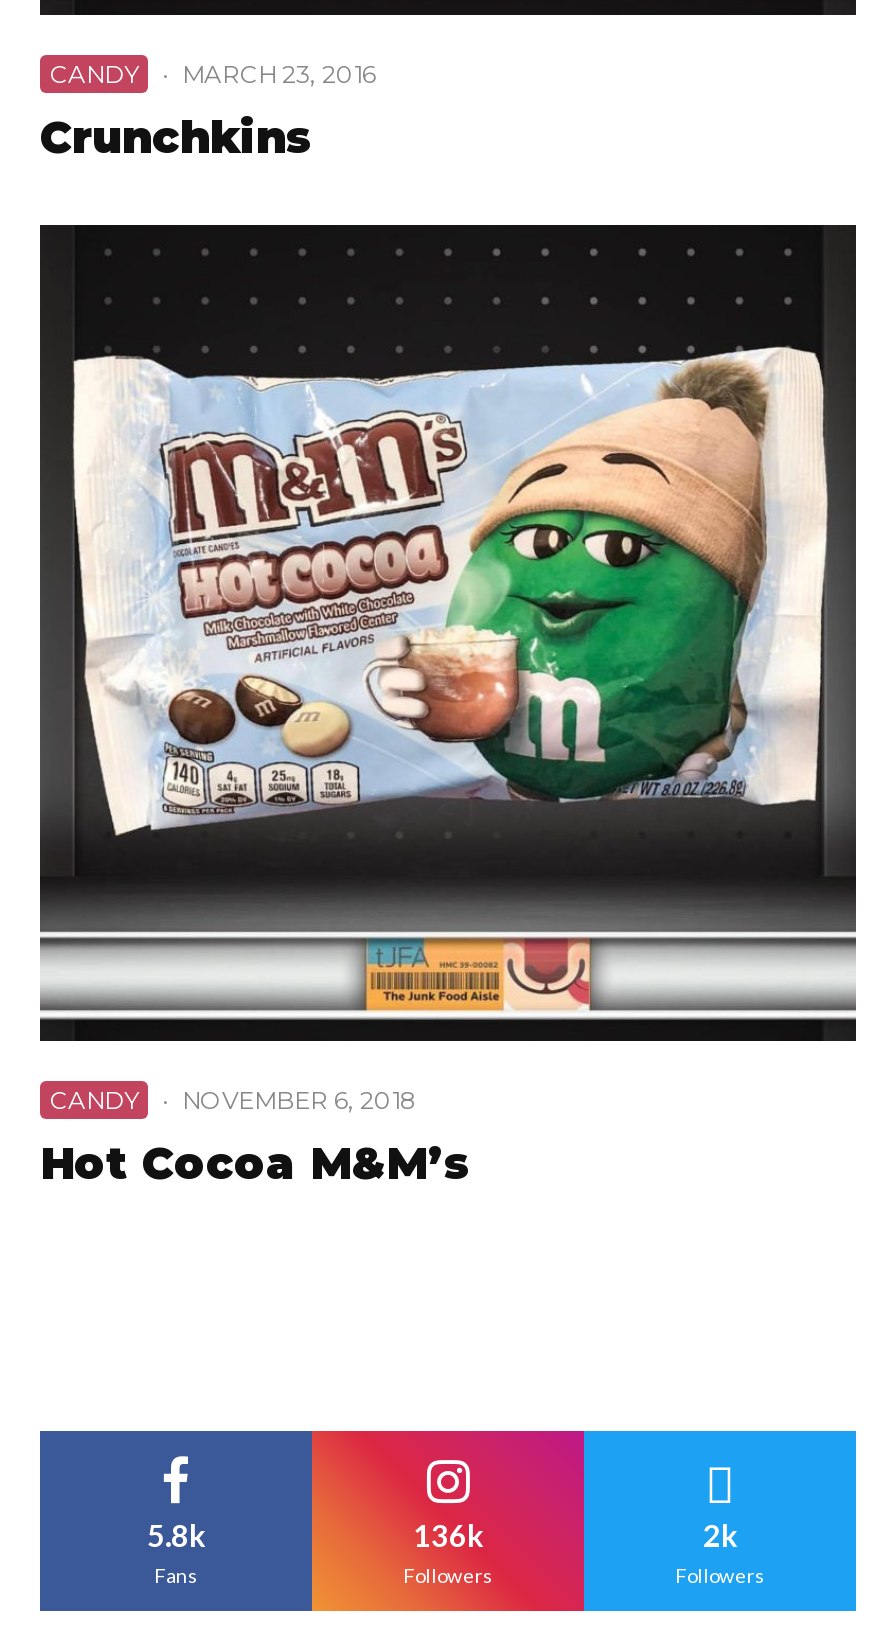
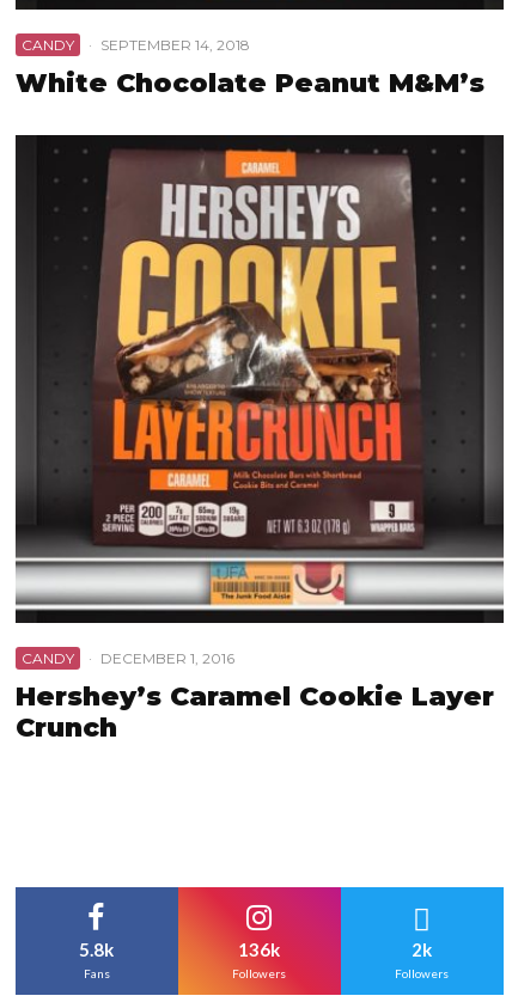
- · MARCH 23, 2016
- Crunchkins
+ · SEPTEMBER 14, 2018
+ White Chocolate Peanut M&M’s

- [image]
+ [image]

- · NOVEMBER 6, 2018
- Hot Cocoa M&M’s
+ · DECEMBER 1, 2016
+ Hershey’s Caramel Cookie Layer
+ Crunch
